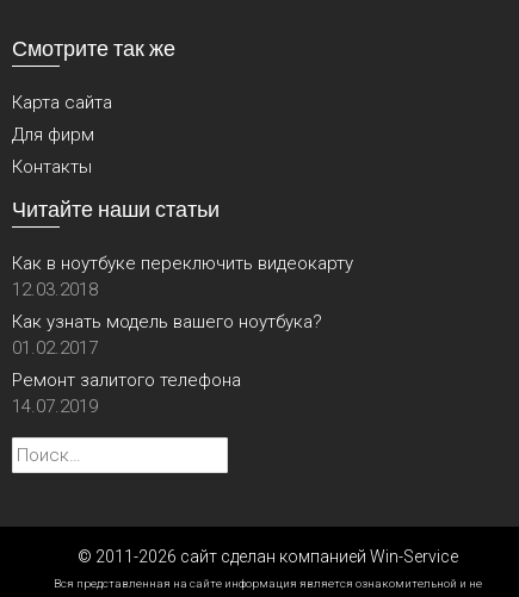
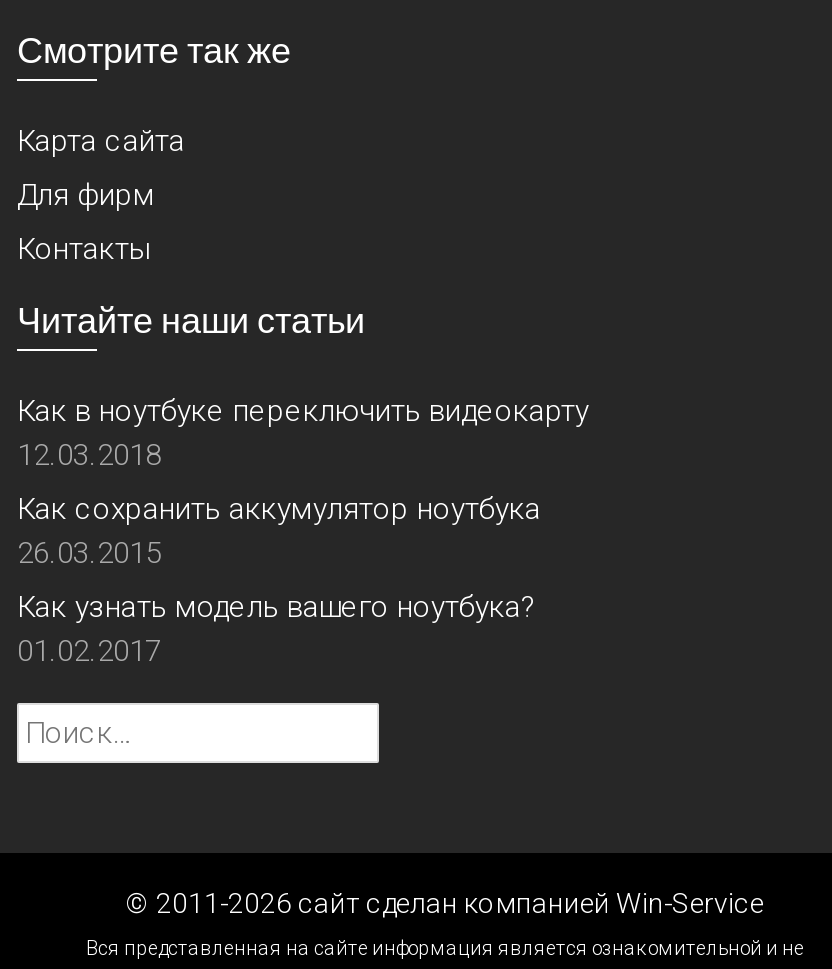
+ Как сохранить аккумулятор ноутбука
+ 26.03.2015

moved down: Как узнать модель вашего ноутбука? | 01.02.2017

- Ремонт залитого телефона
- 14.07.2019
